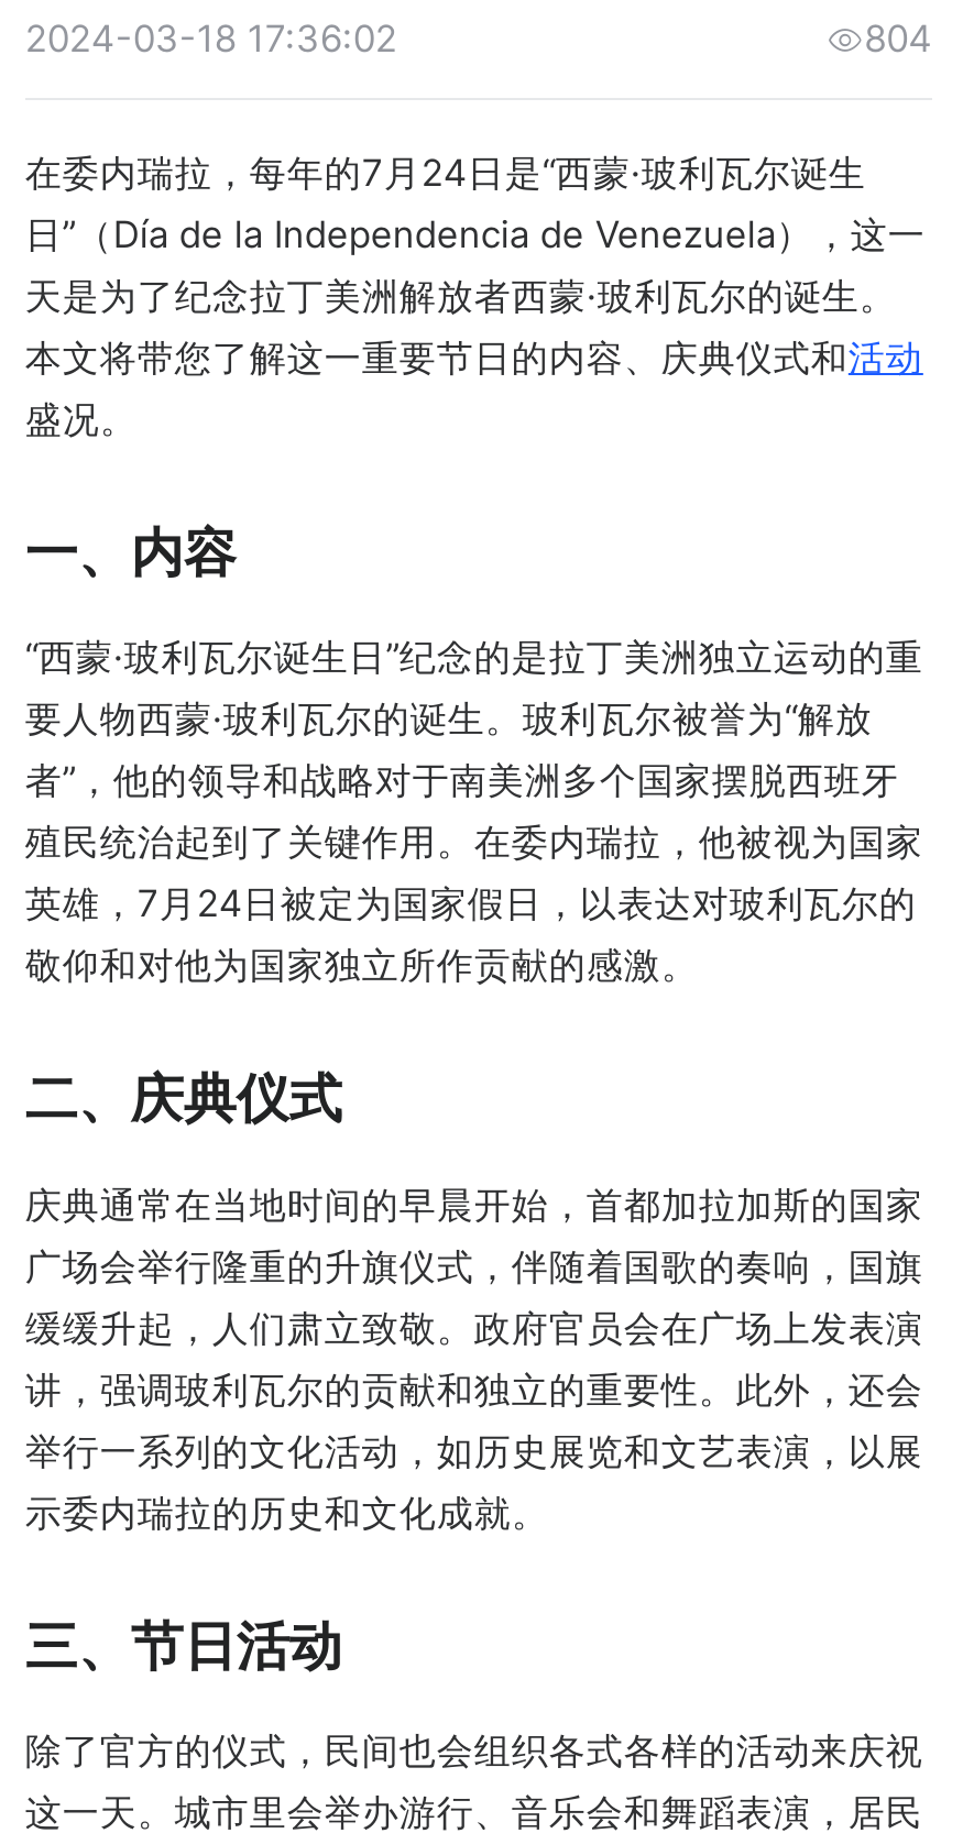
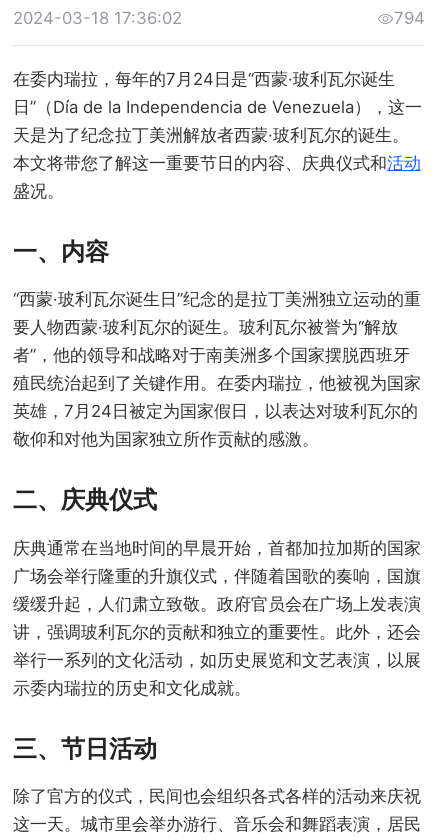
- 804
+ 794
